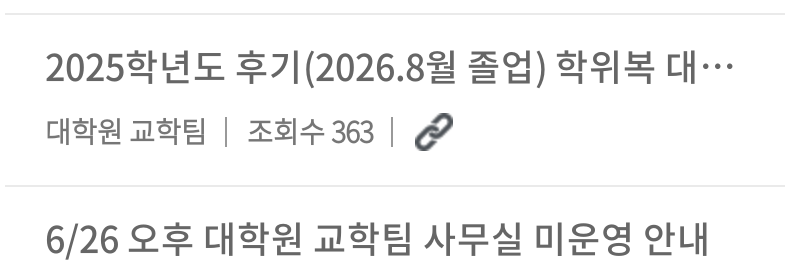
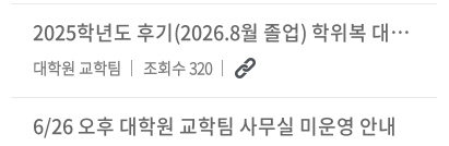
- 대학원 교학팀 조회수 363
+ 대학원 교학팀 조회수 320
